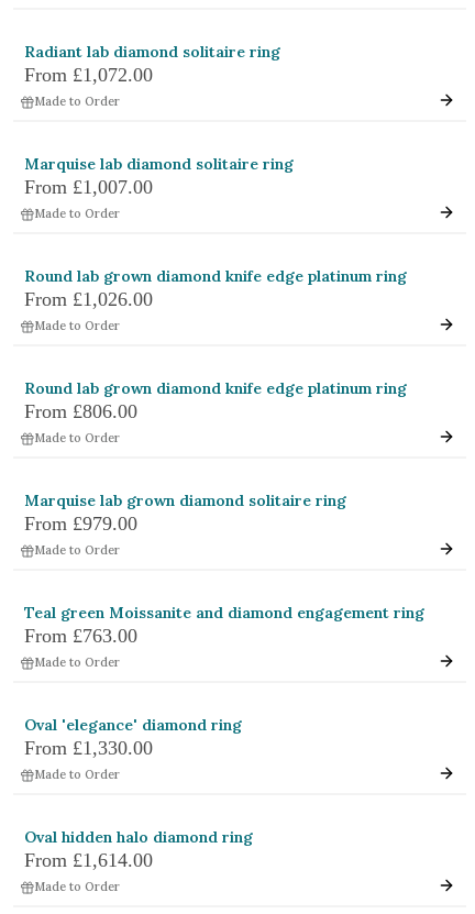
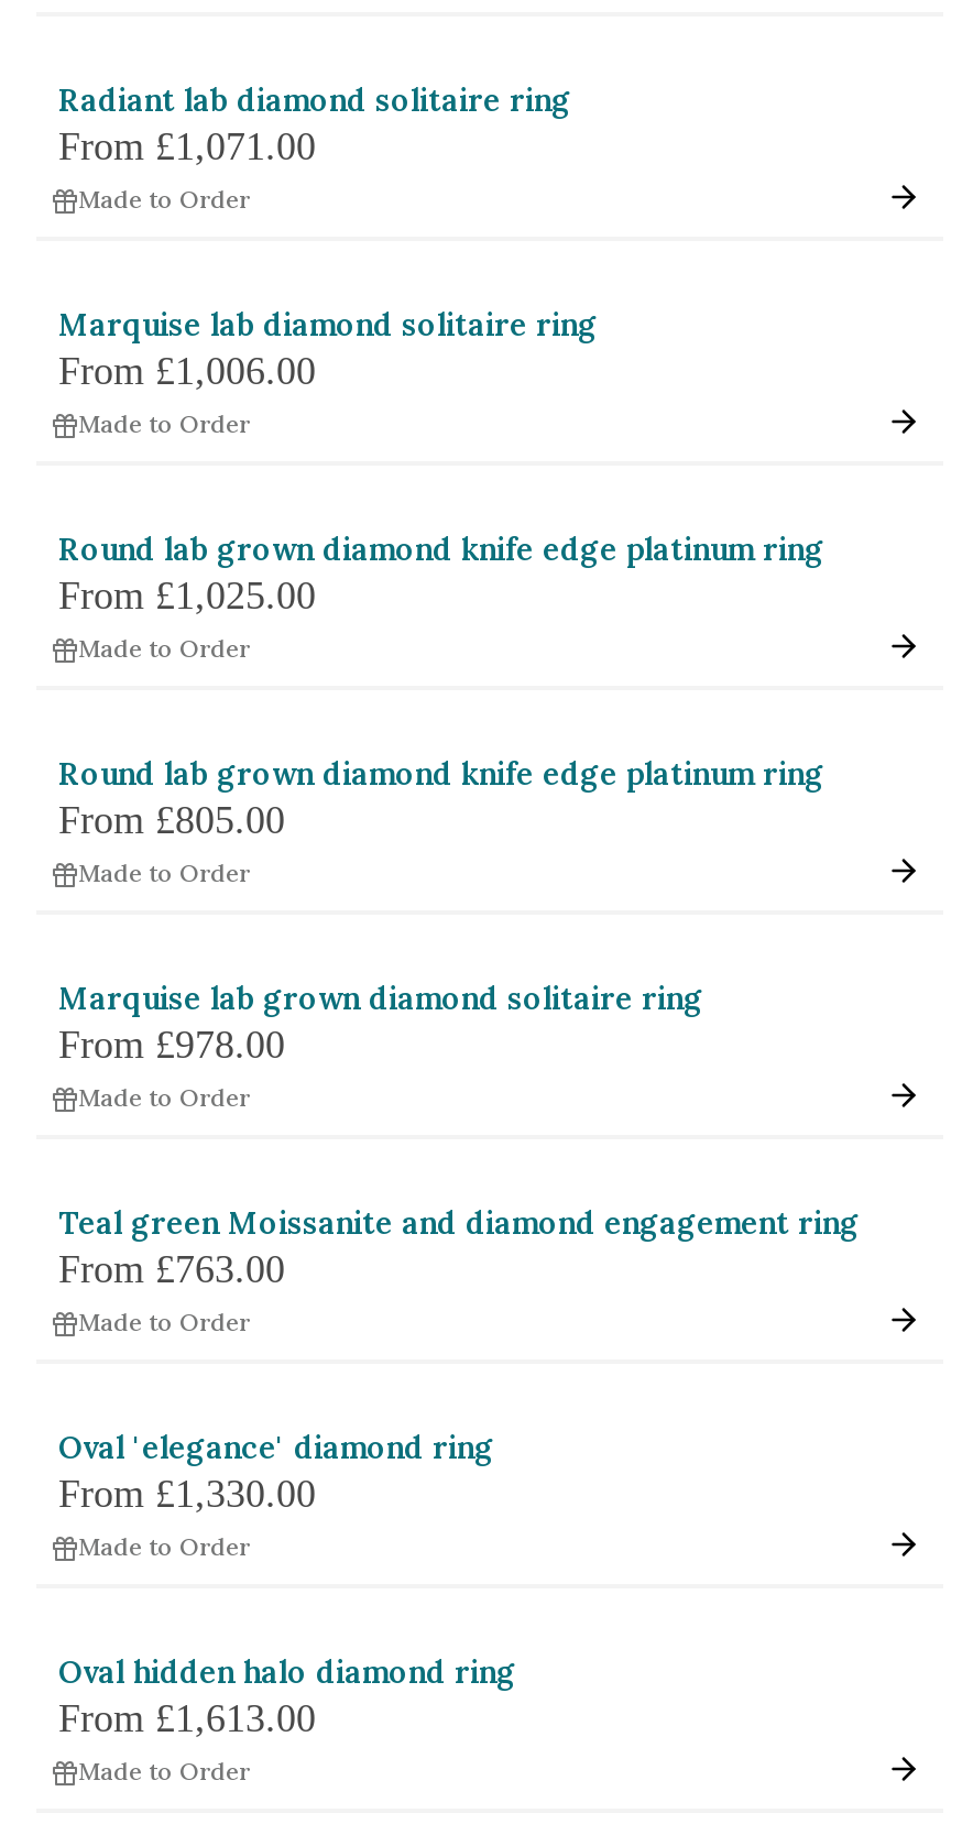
- From £1,072.00
+ From £1,071.00

- From £1,007.00
+ From £1,006.00

- From £1,026.00
+ From £1,025.00

- From £806.00
+ From £805.00

- From £979.00
+ From £978.00

- From £1,614.00
+ From £1,613.00
